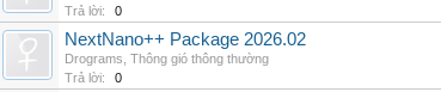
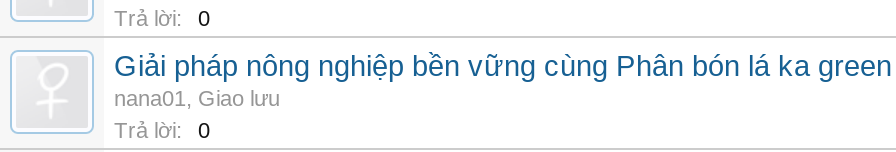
- NextNano++ Package 2026.02
- Drograms, Thông gió thông thường
+ Giải pháp nông nghiệp bền vững cùng Phân bón lá ka green
+ nana01, Giao lưu
